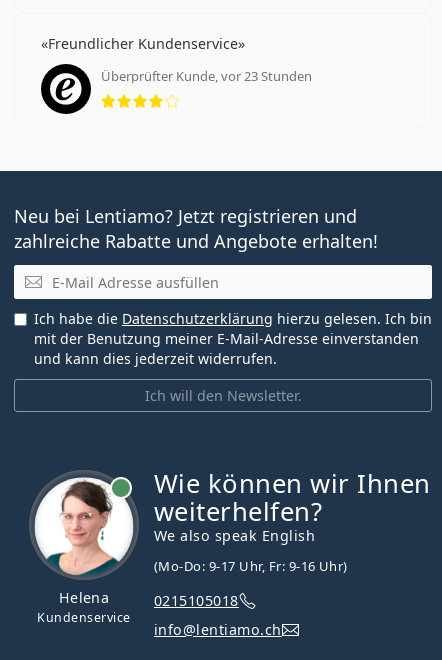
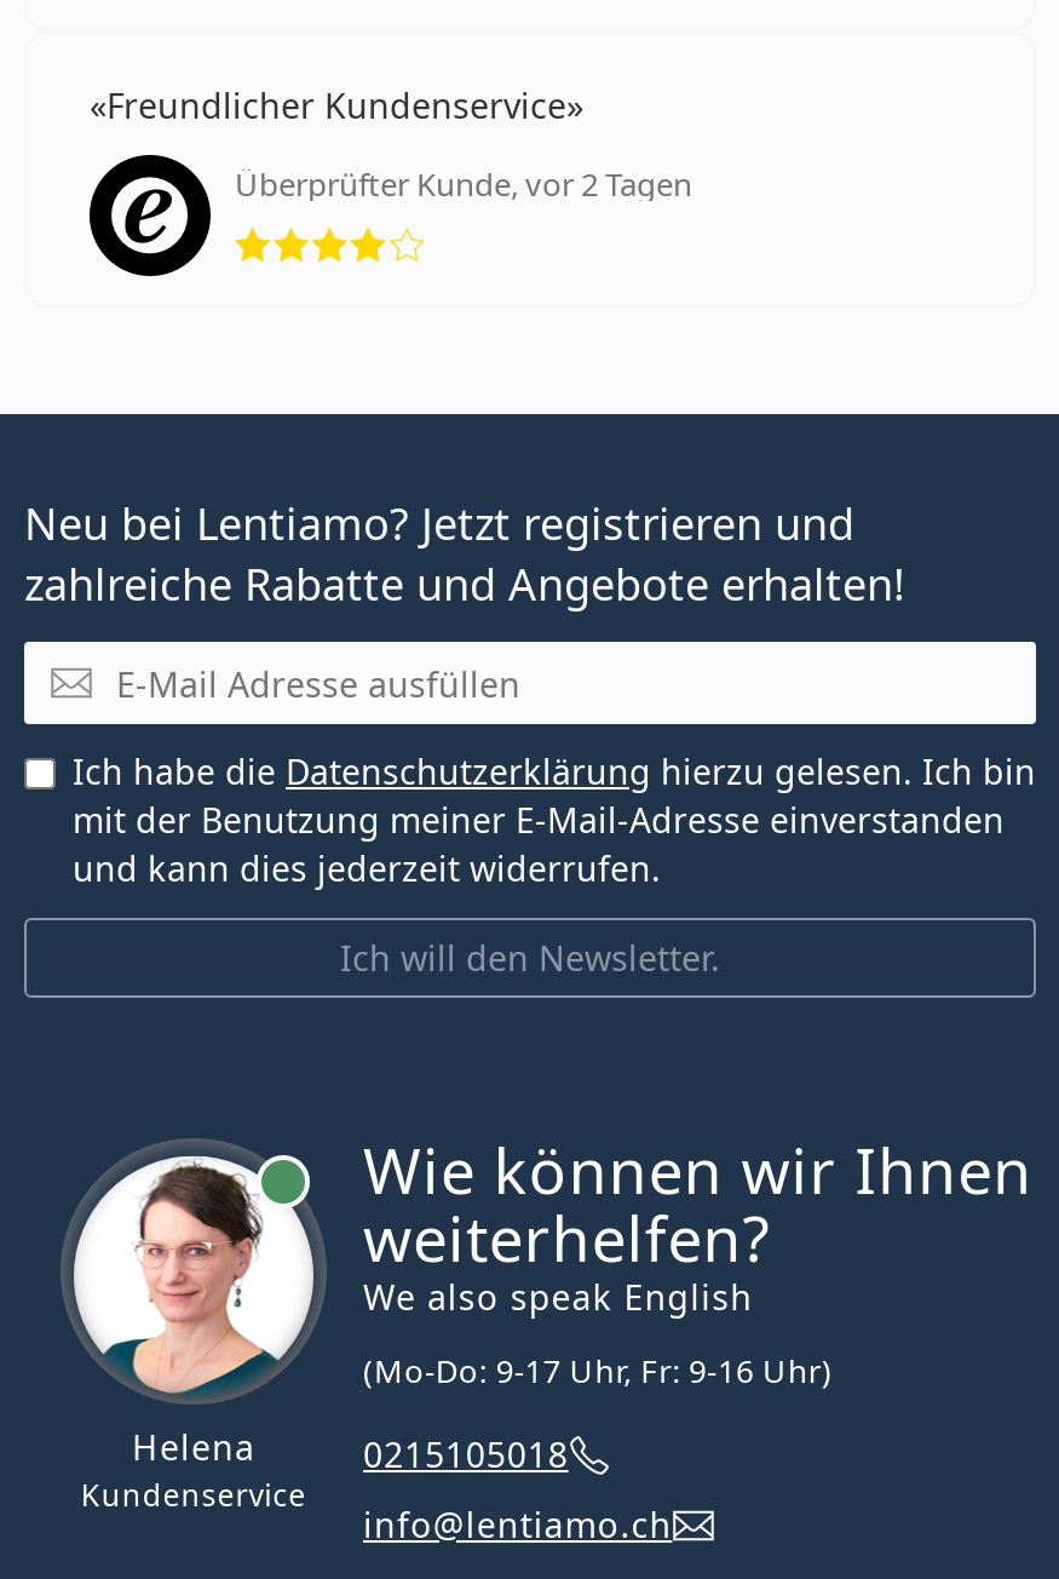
- Überprüfter Kunde, vor 23 Stunden
+ Überprüfter Kunde, vor 2 Tagen
